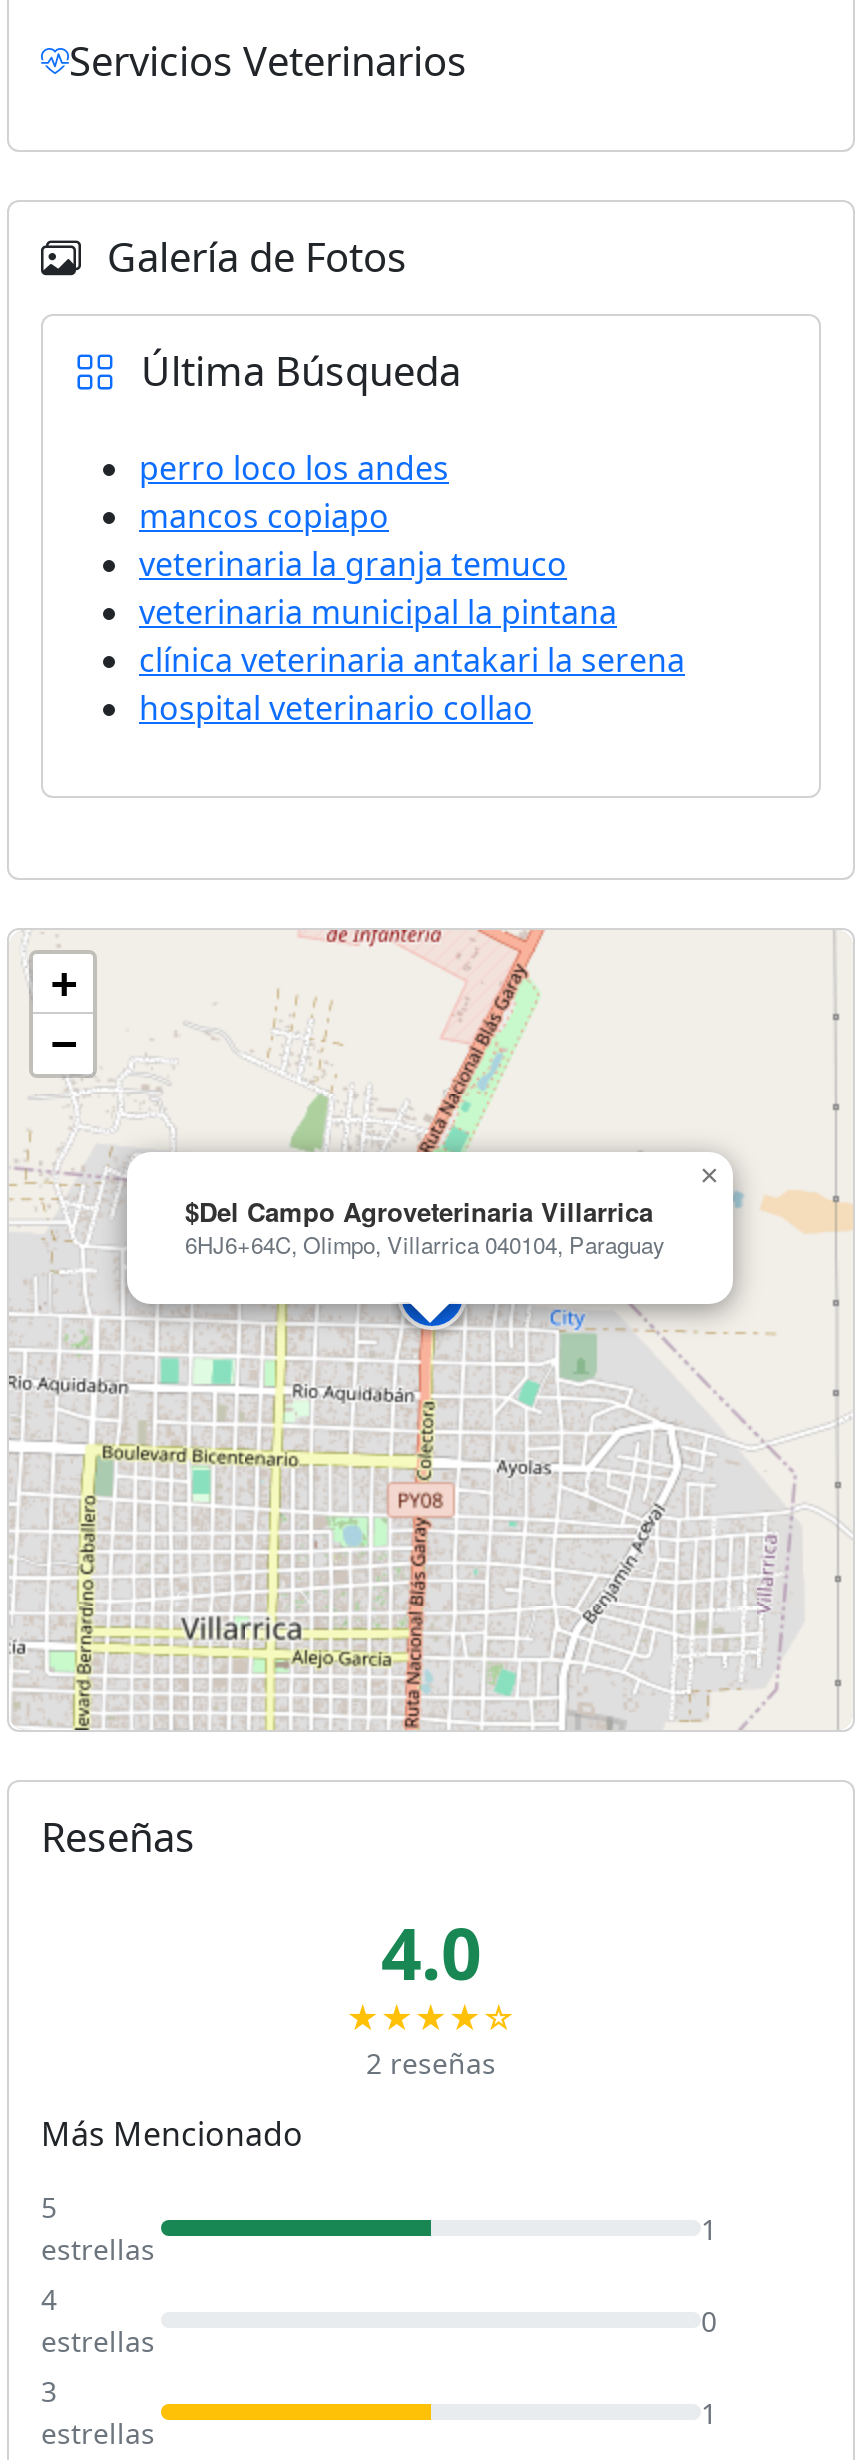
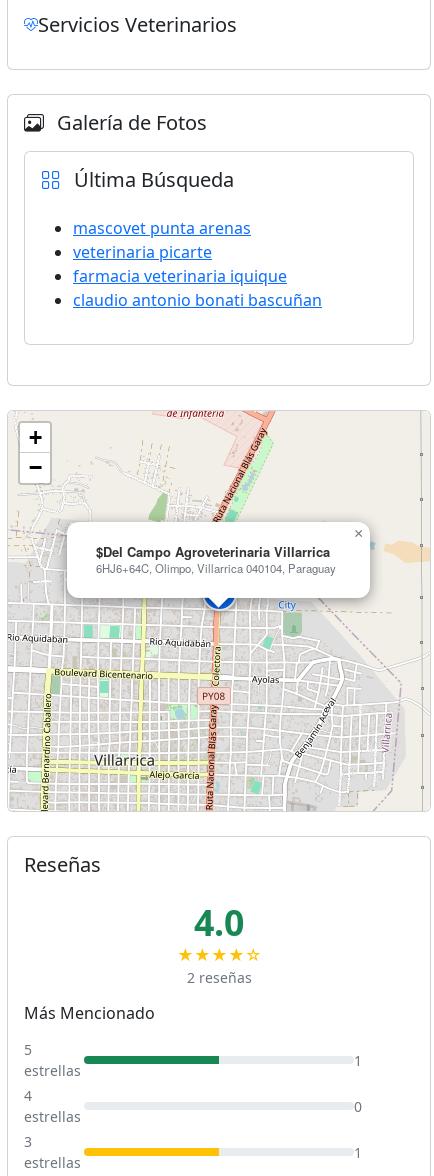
- perro loco los andes
- mancos copiapo
- veterinaria la granja temuco
- veterinaria municipal la pintana
- clínica veterinaria antakari la serena
- hospital veterinario collao
+ mascovet punta arenas
+ veterinaria picarte
+ farmacia veterinaria iquique
+ claudio antonio bonati bascuñan
